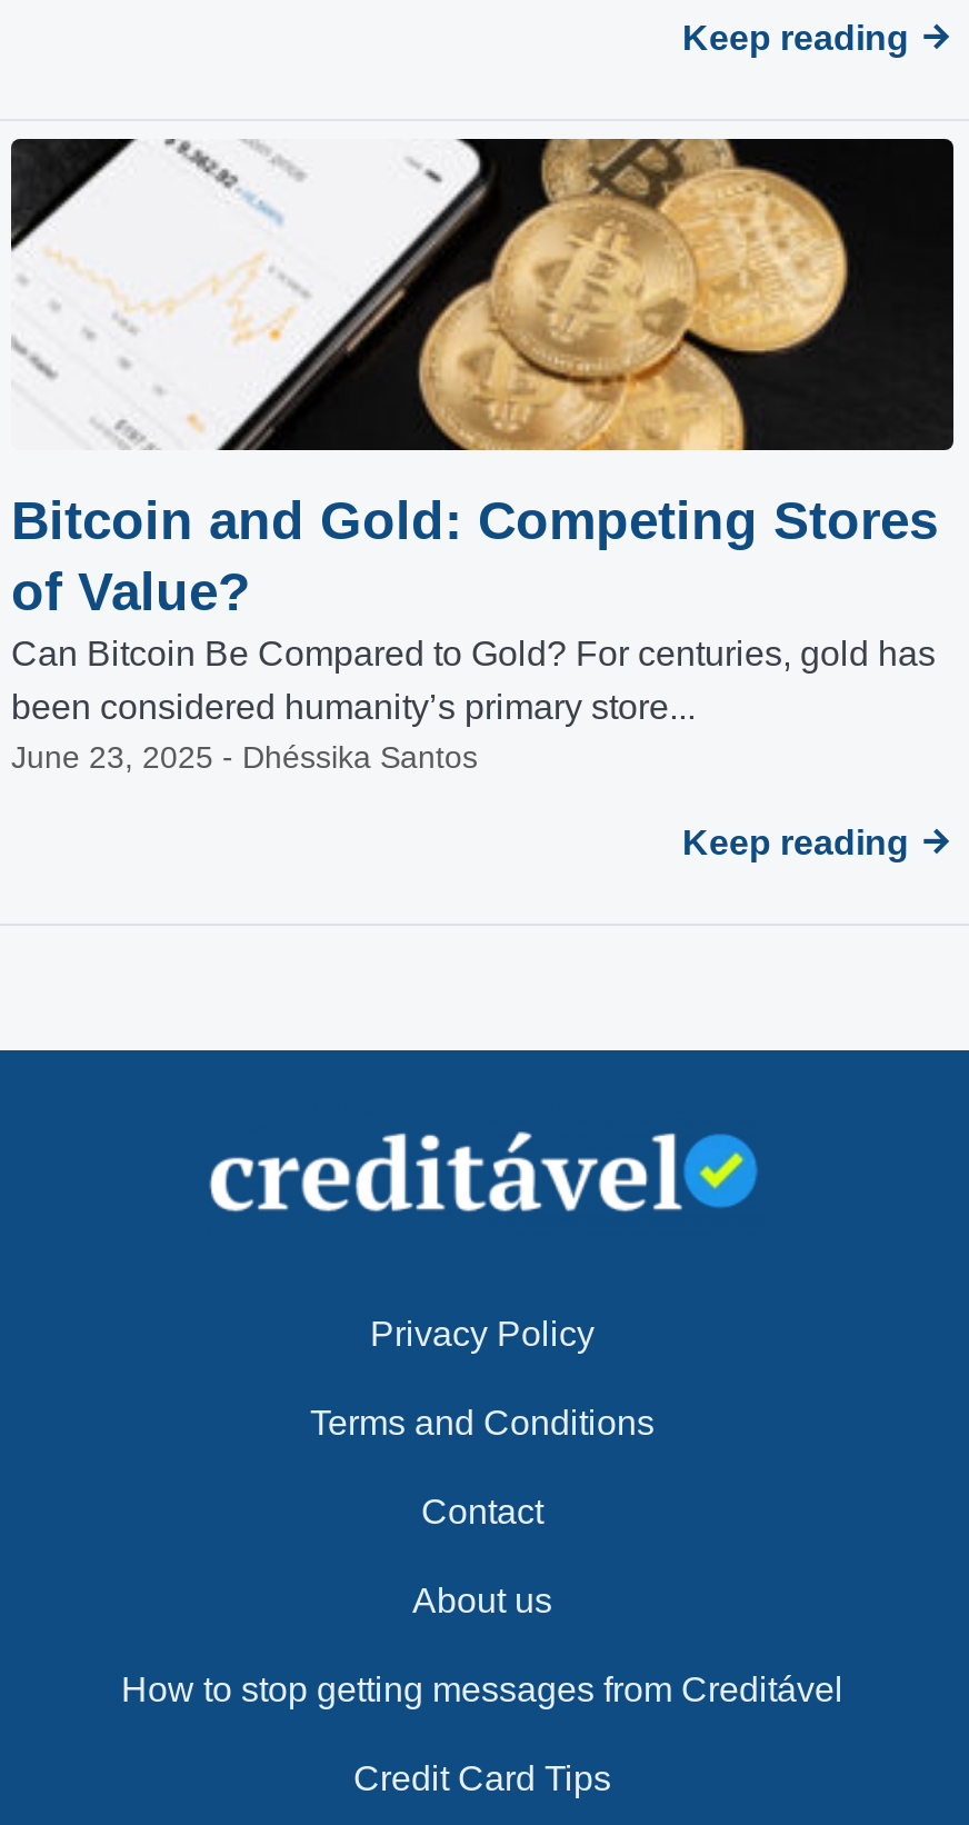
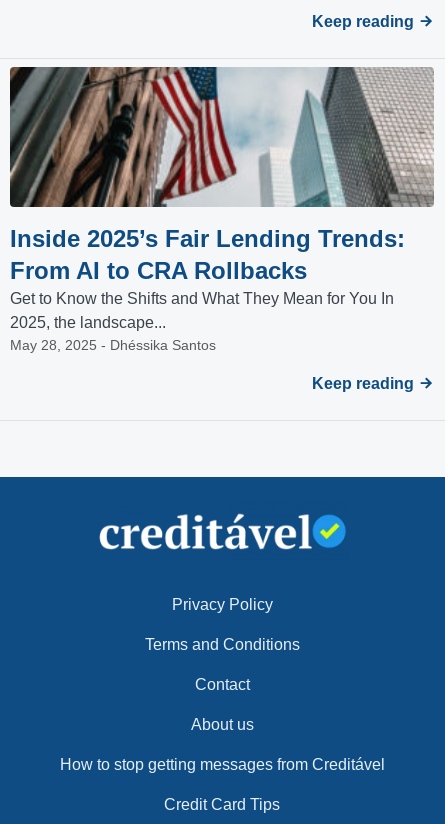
- [image]
- Bitcoin and Gold: Competing Stores
- of Value?
- Can Bitcoin Be Compared to Gold? For centuries, gold has
- been considered humanity’s primary store...
- June 23, 2025 - Dhéssika Santos
+ [image]
+ Inside 2025’s Fair Lending Trends:
+ From AI to CRA Rollbacks
+ Get to Know the Shifts and What They Mean for You In
+ 2025, the landscape...
+ May 28, 2025 - Dhéssika Santos
